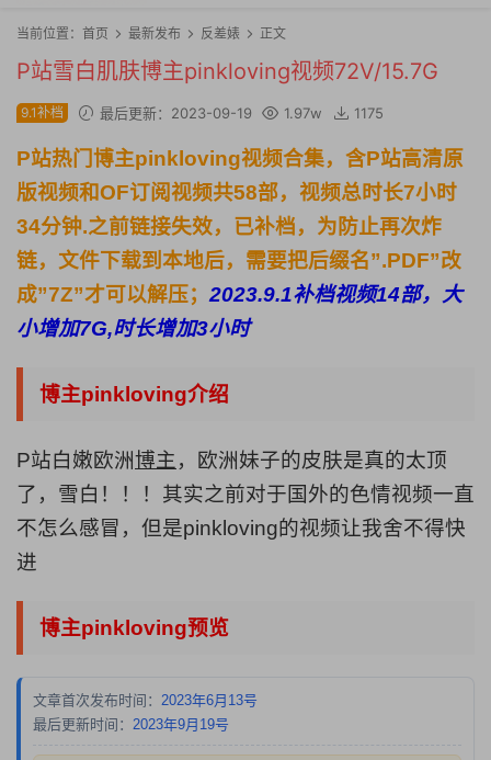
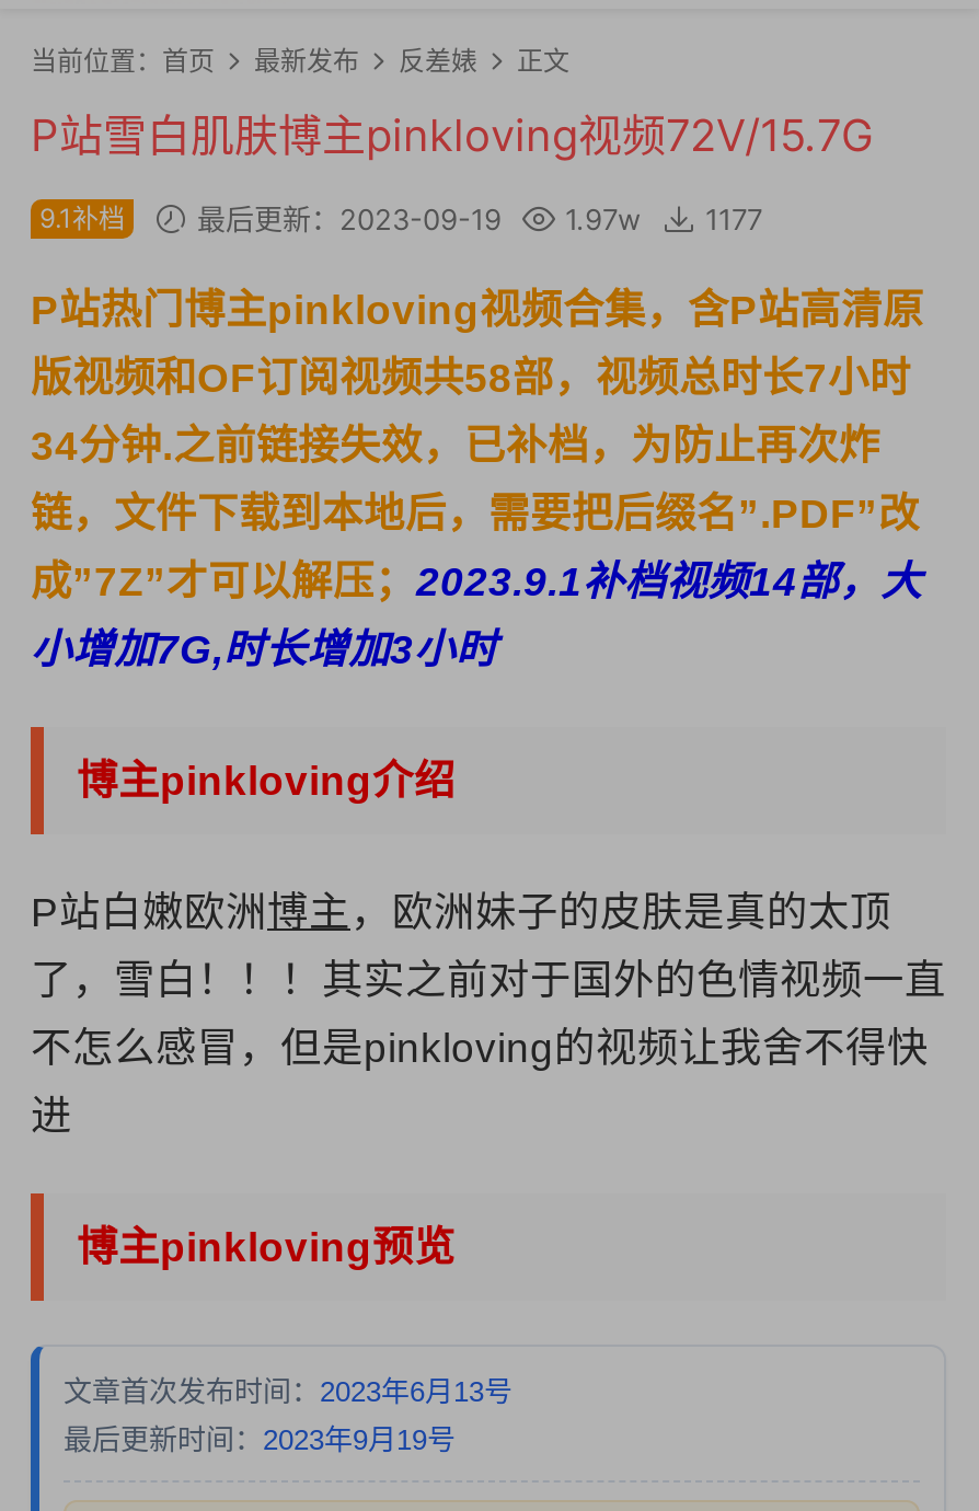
- 最后更新：2023-09-19 1.97w 1175
+ 最后更新：2023-09-19 1.97w 1177
